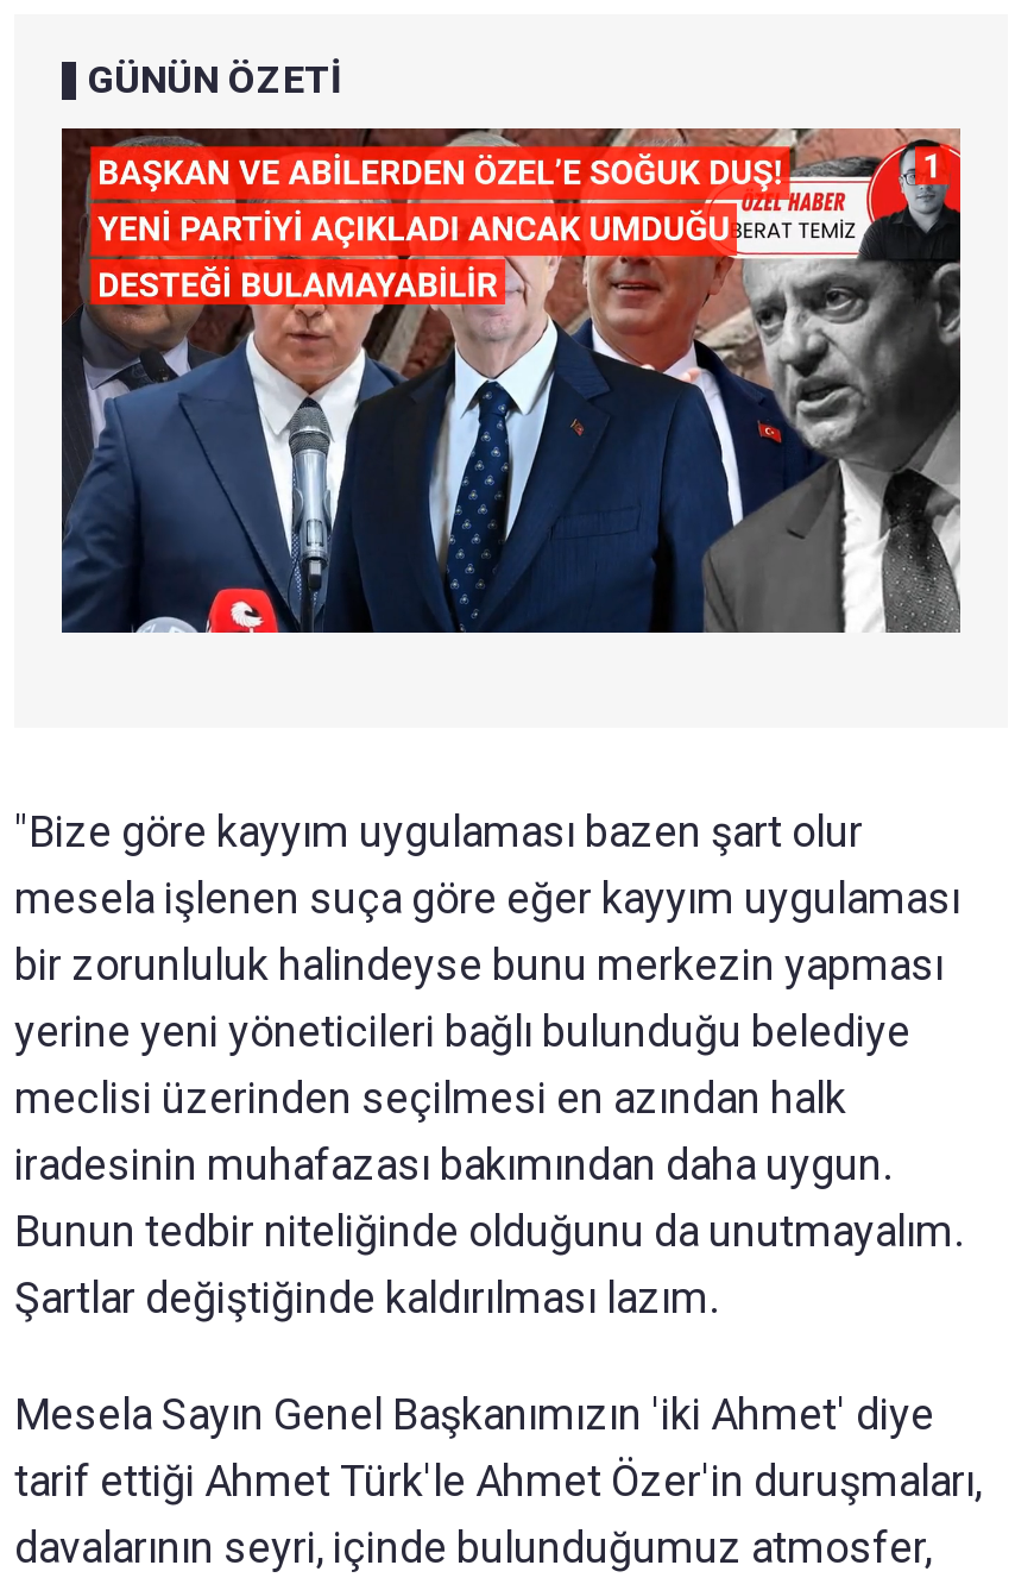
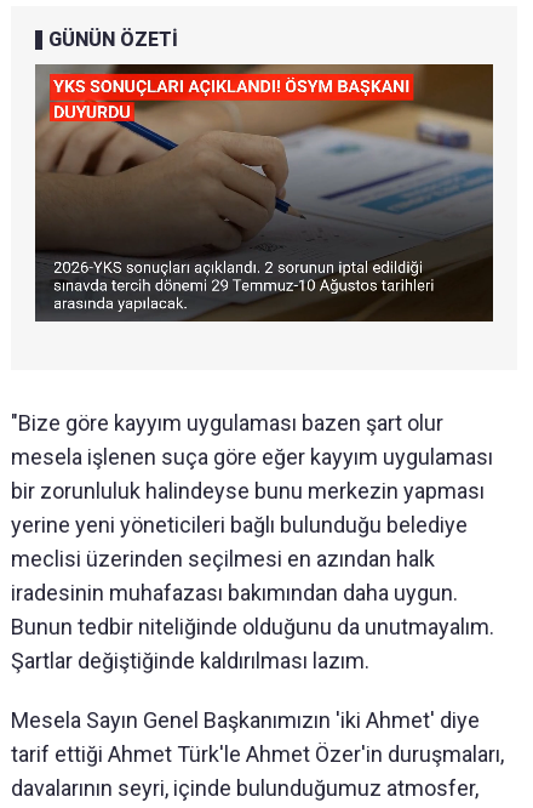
- [image]
+ [image]
